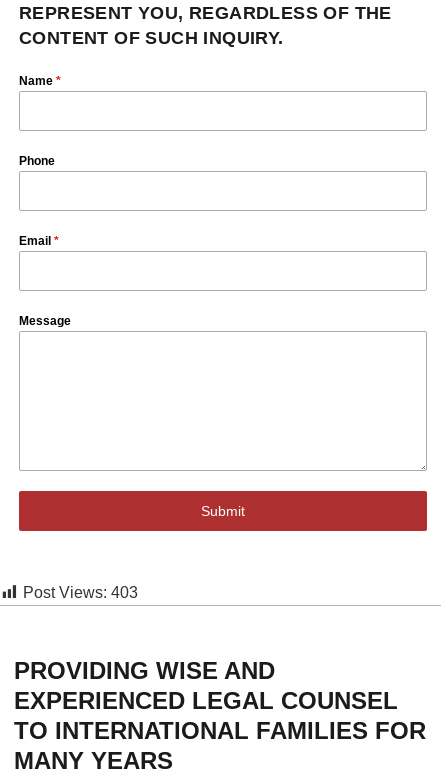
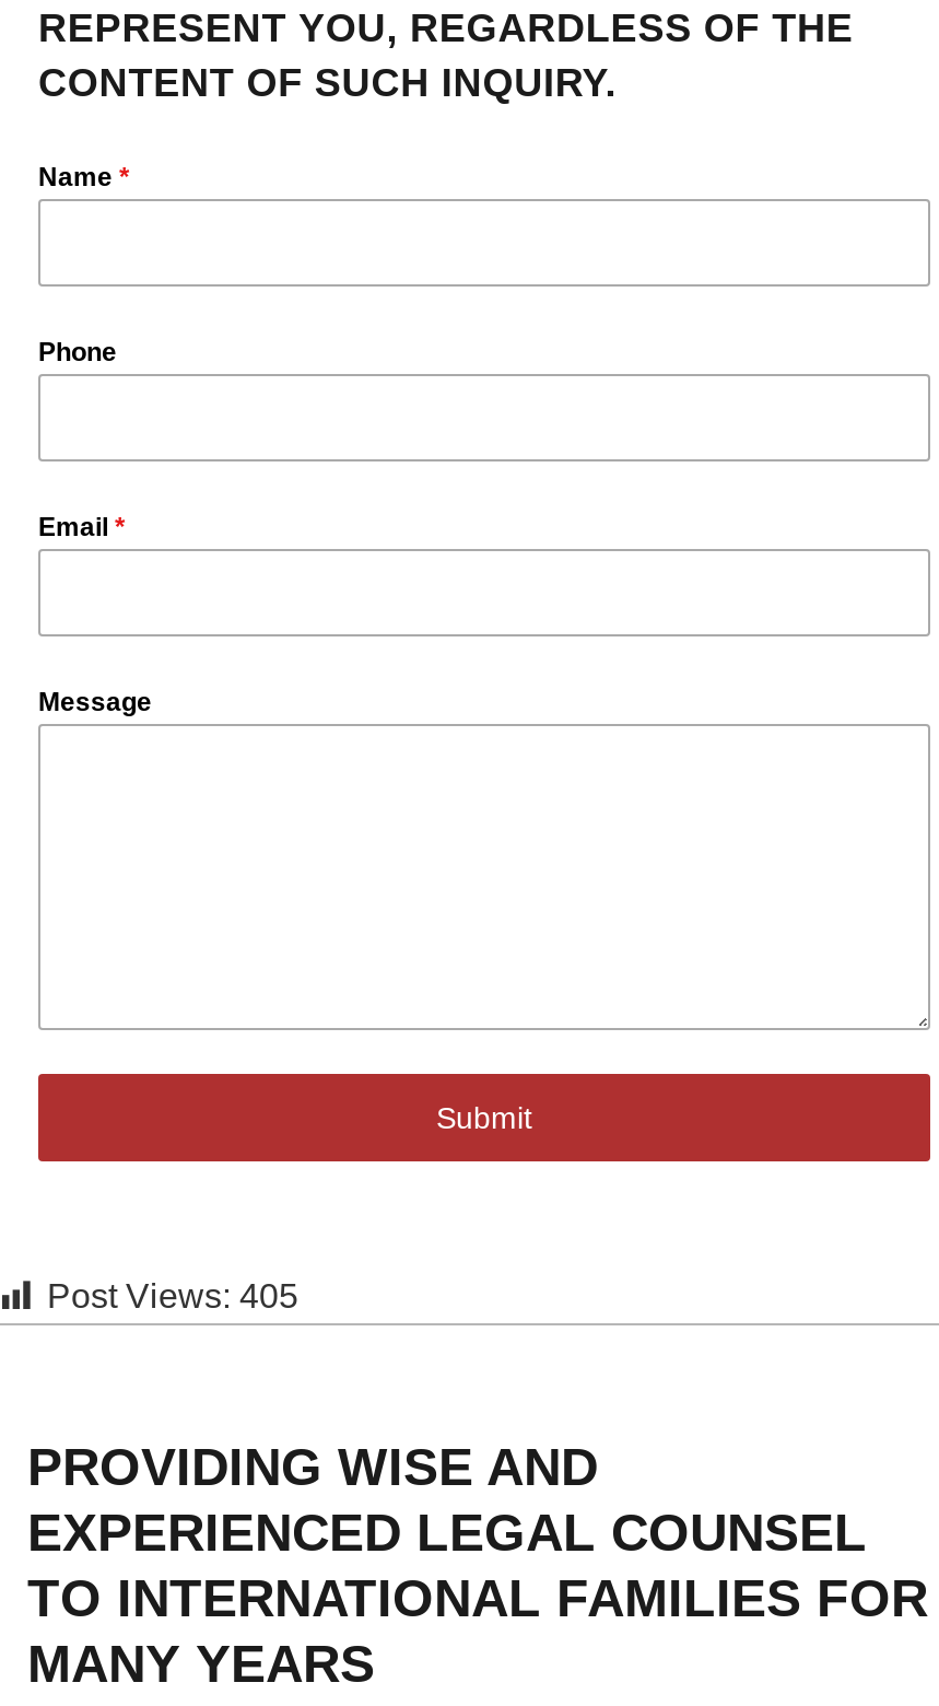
- Post Views: 403
+ Post Views: 405
